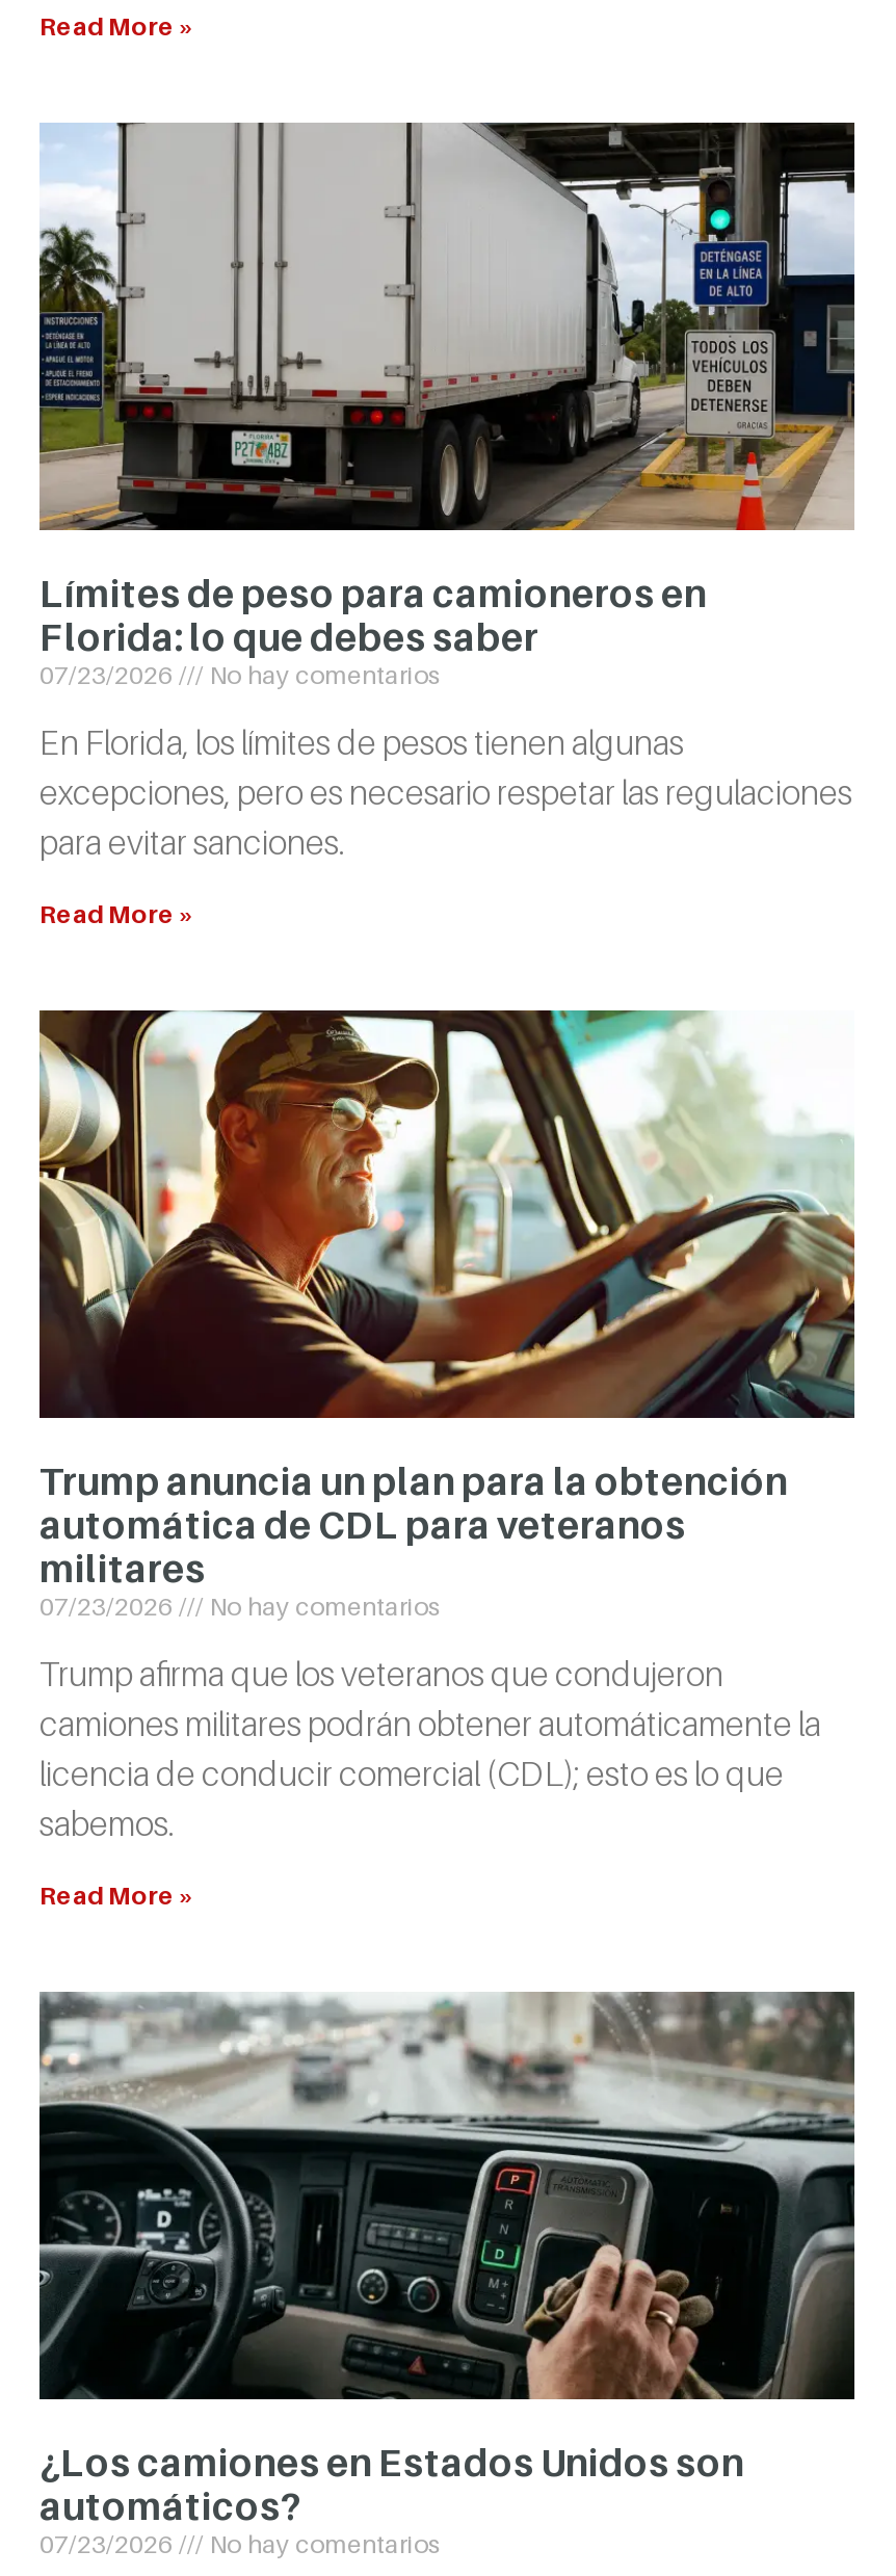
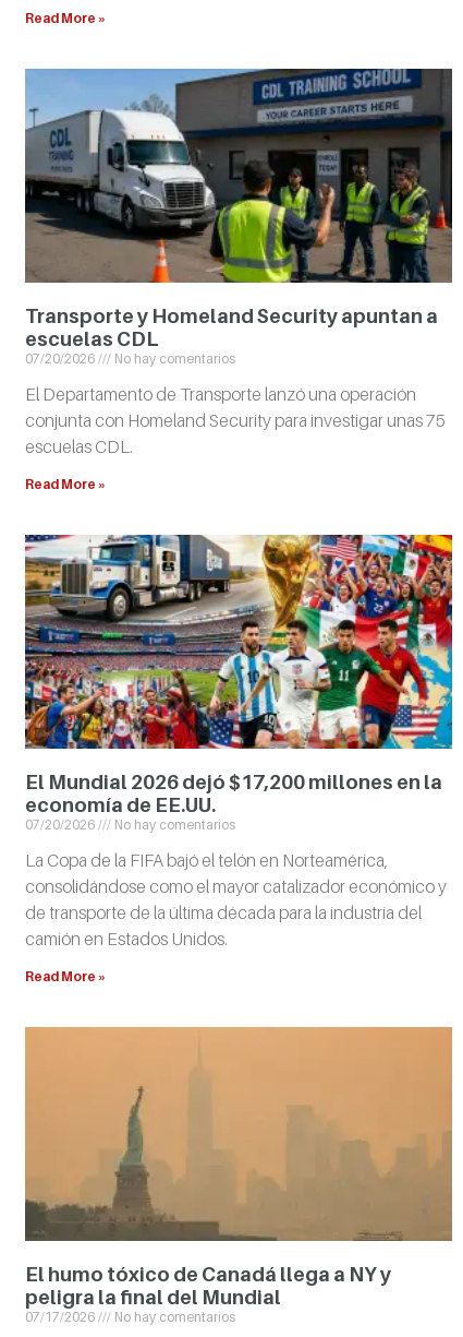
- [image]
- Límites de peso para camioneros en
- Florida: lo que debes saber
- 07/23/2026
+ [image]
+ Transporte y Homeland Security apuntan a
+ escuelas CDL
+ 07/20/2026

- En Florida, los límites de pesos tienen algunas
- excepciones, pero es necesario respetar las regulaciones
- para evitar sanciones.
+ El Departamento de Transporte lanzó una operación
+ conjunta con Homeland Security para investigar unas 75
+ escuelas CDL.

- [image]
- Trump anuncia un plan para la obtención
- automática de CDL para veteranos
- militares
- 07/23/2026
+ [image]
+ El Mundial 2026 dejó $17,200 millones en la
+ economía de EE.UU.
+ 07/20/2026

- Trump afirma que los veteranos que condujeron
- camiones militares podrán obtener automáticamente la
- licencia de conducir comercial (CDL); esto es lo que
- sabemos.
+ La Copa de la FIFA bajó el telón en Norteamérica,
+ consolidándose como el mayor catalizador económico y
+ de transporte de la última década para la industria del
+ camión en Estados Unidos.

- [image]
- ¿Los camiones en Estados Unidos son
- automáticos?
- 07/23/2026
+ [image]
+ El humo tóxico de Canadá llega a NY y
+ peligra la final del Mundial
+ 07/17/2026
